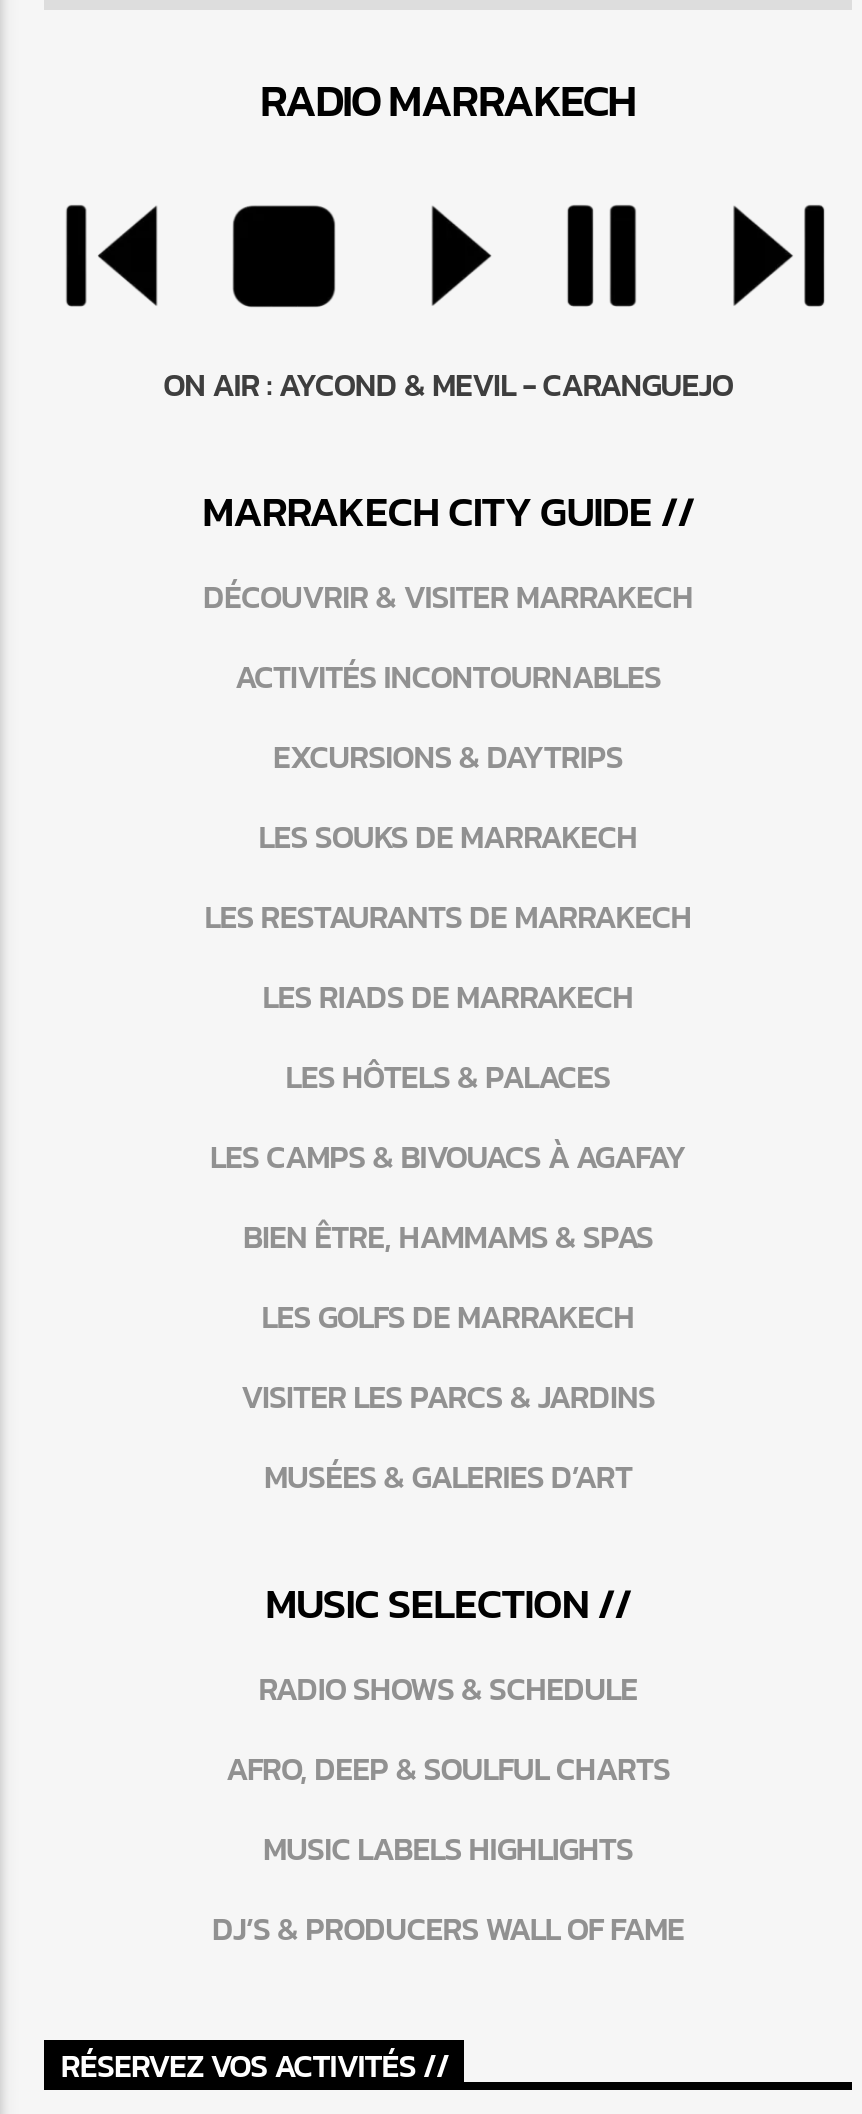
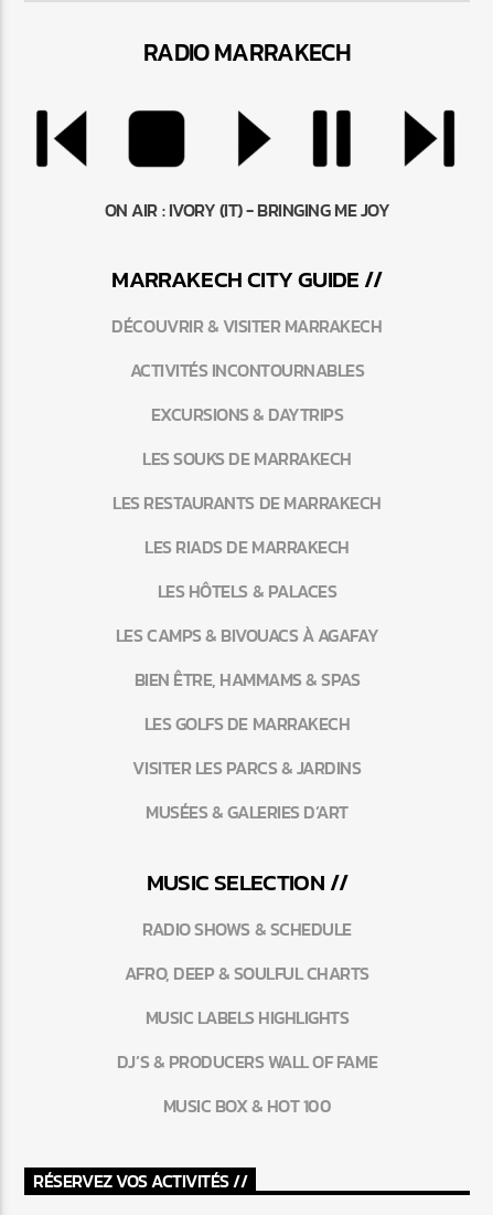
- ON AIR : AYCOND & MEVIL - CARANGUEJO
+ ON AIR : IVORY (IT) - BRINGING ME JOY

+ MUSIC BOX & HOT 100
